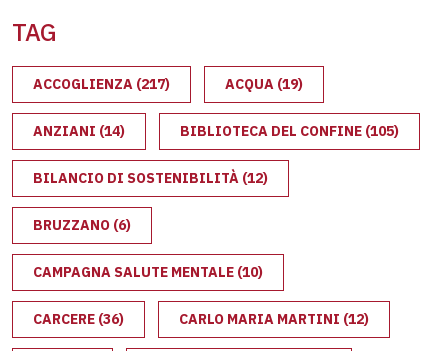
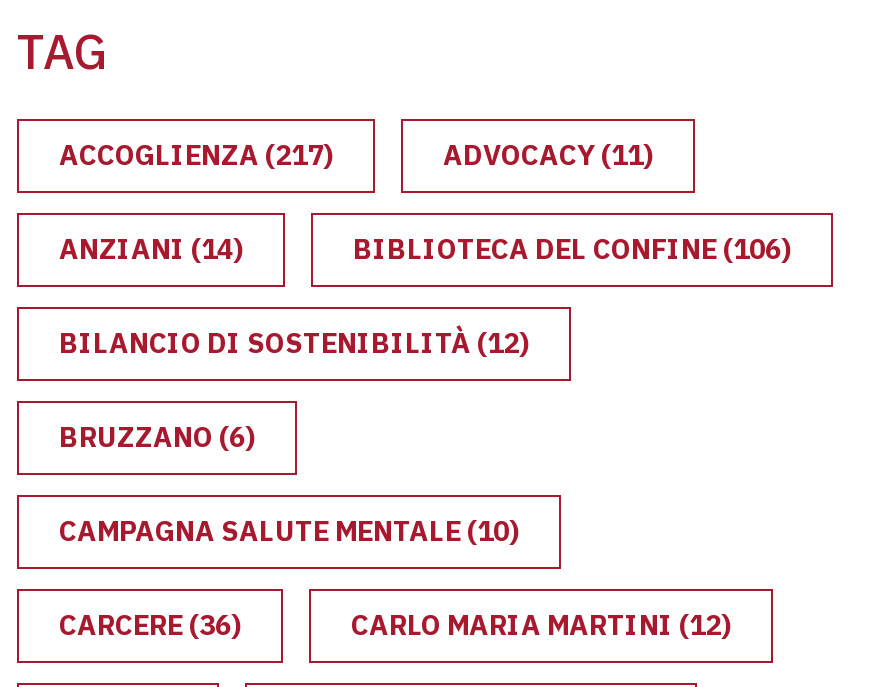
- ACQUA (19)
+ ADVOCACY (11)

- BIBLIOTECA DEL CONFINE (105)
+ BIBLIOTECA DEL CONFINE (106)
